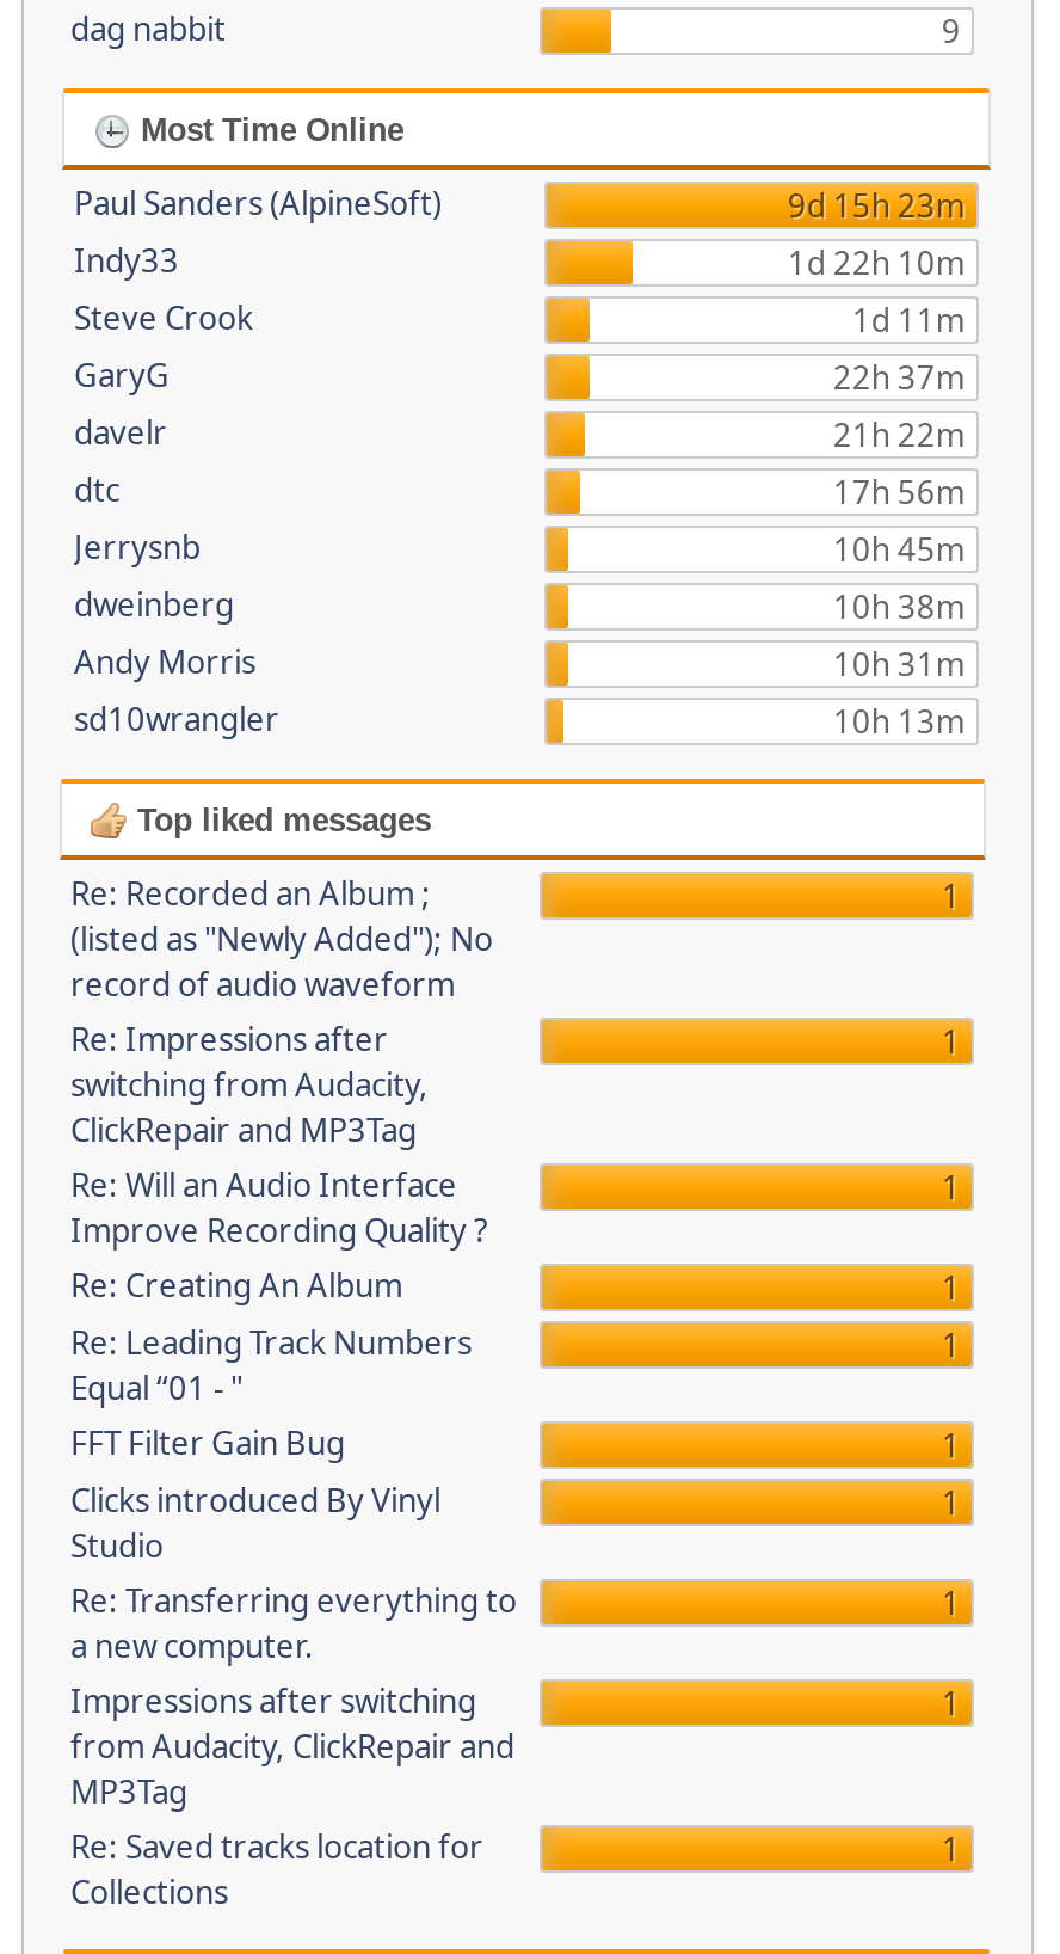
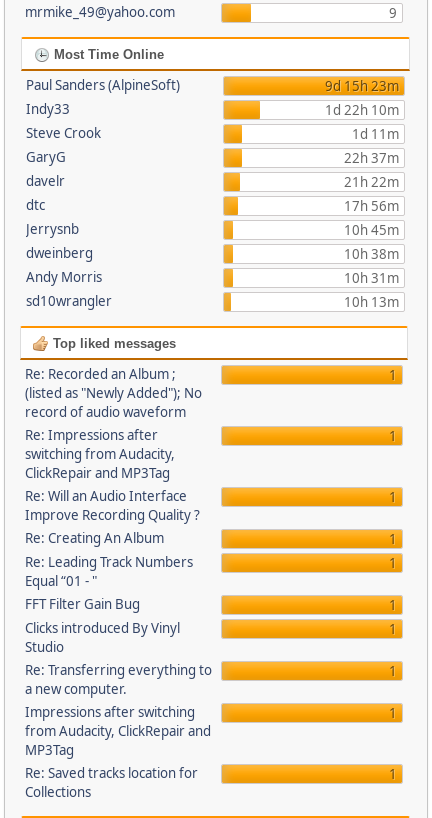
- dag nabbit
+ mrmike_49@yahoo.com
